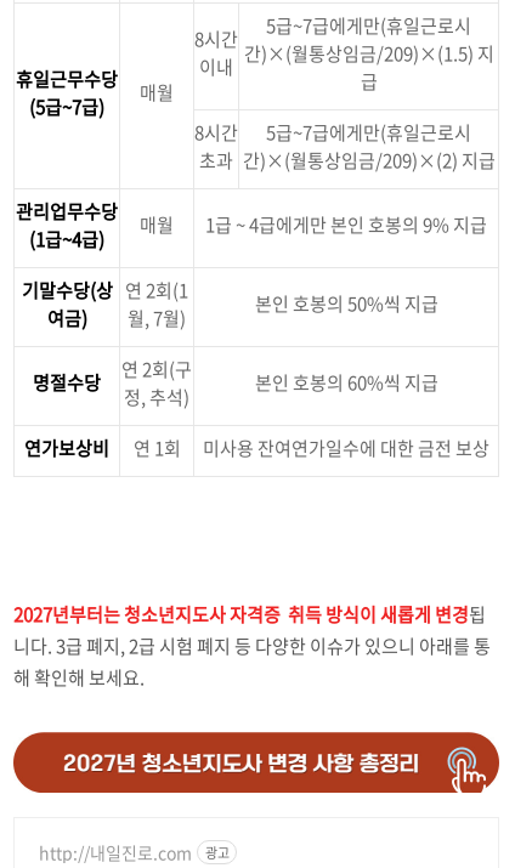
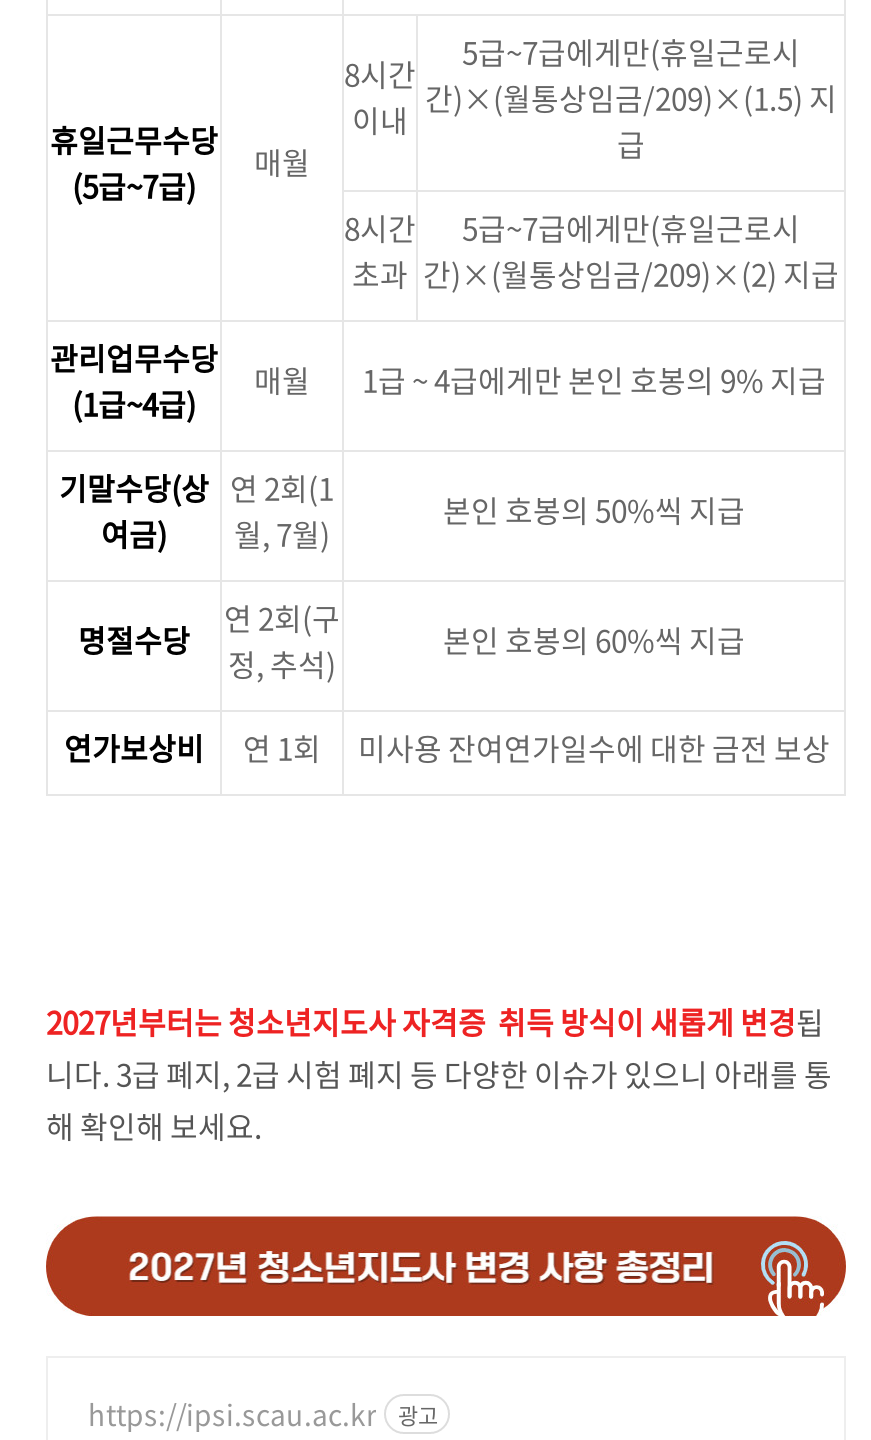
- http://내일진로.com
+ https://ipsi.scau.ac.kr
